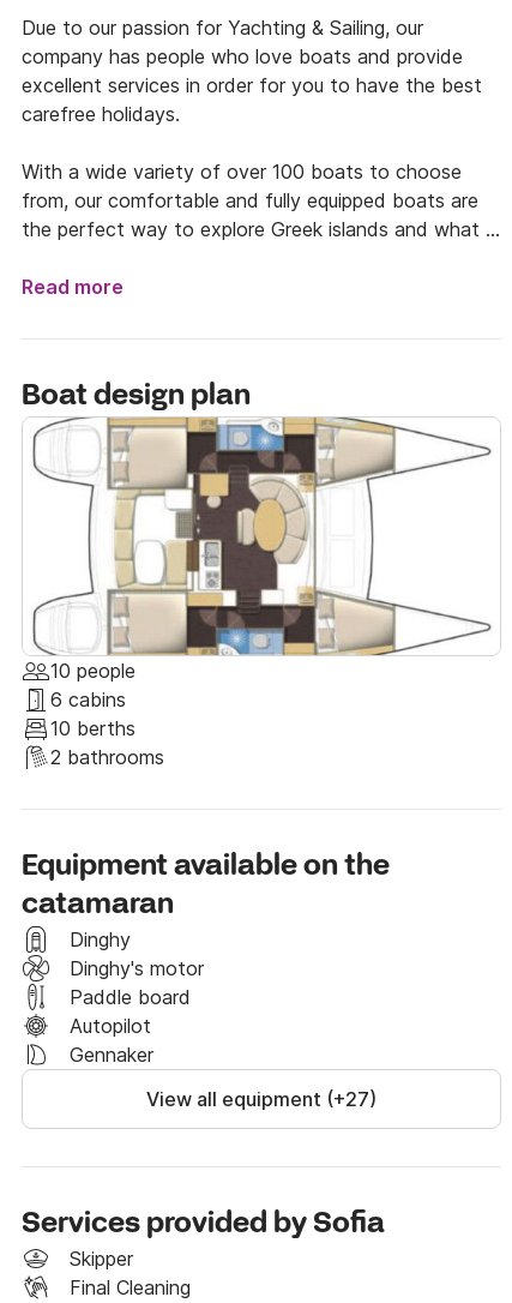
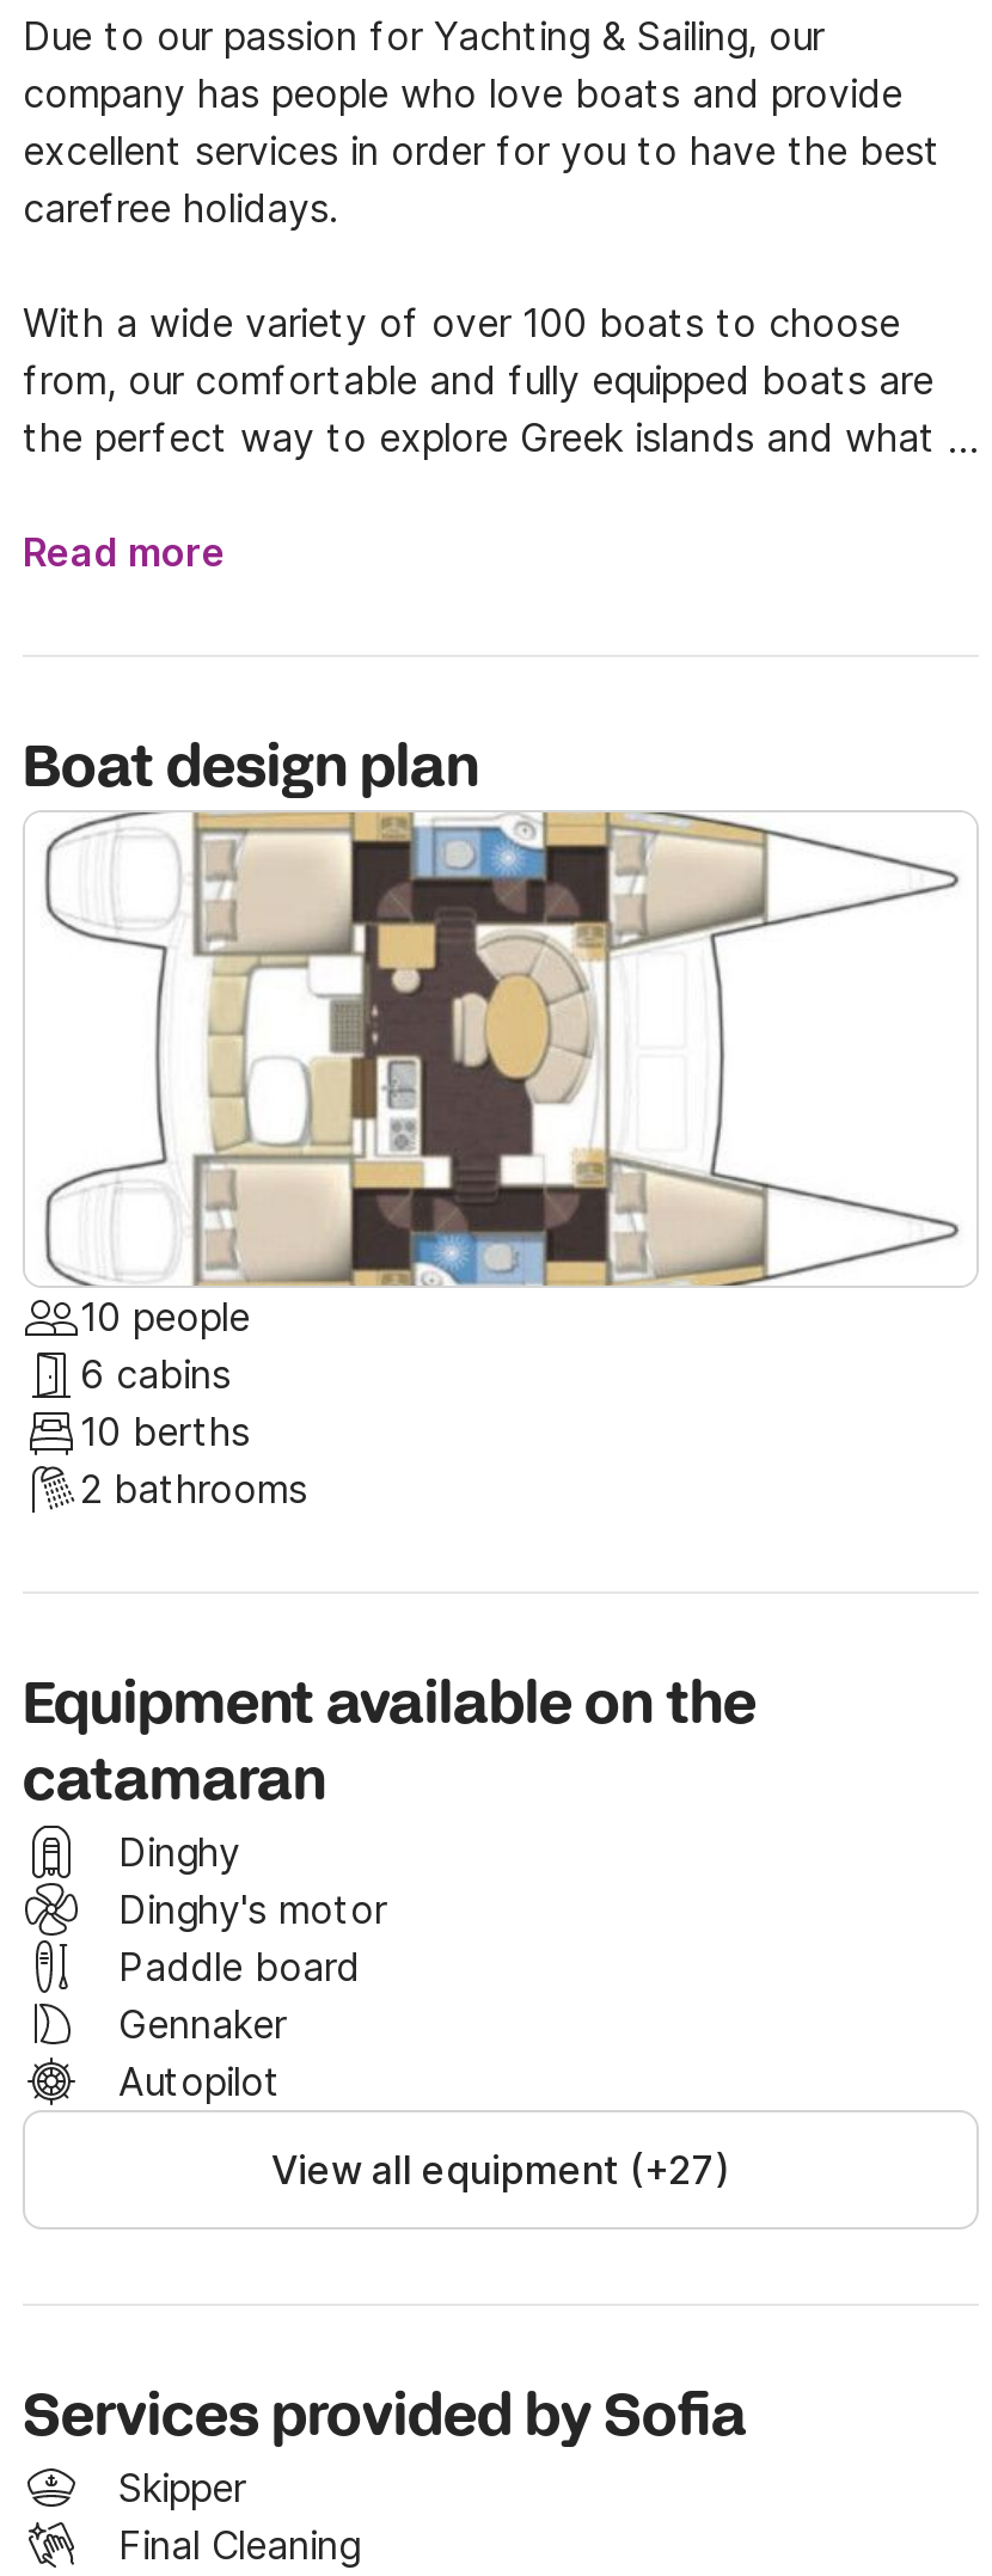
moved down: Autopilot

moved up: Gennaker
